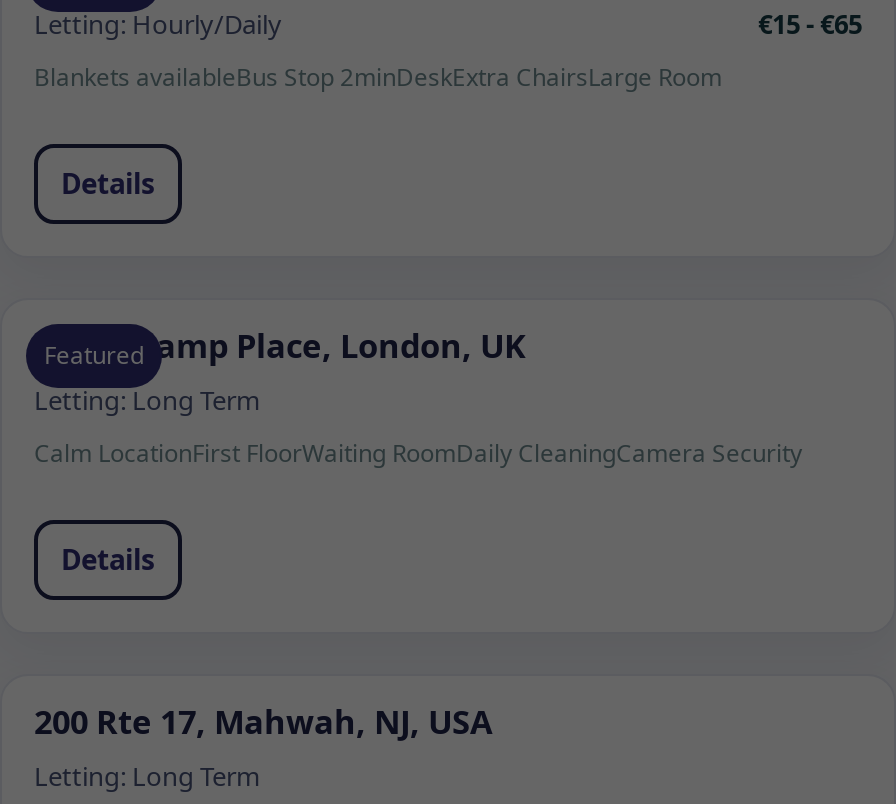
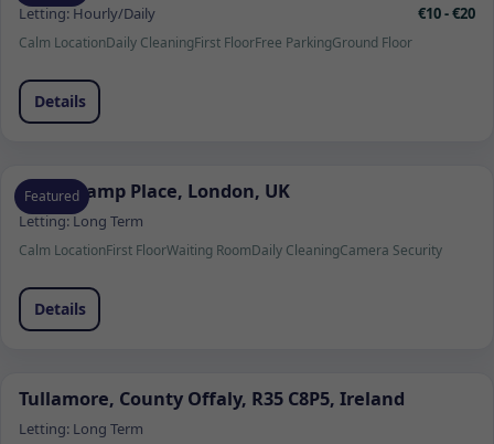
- €15 - €65
+ €10 - €20

- Blankets availableBus Stop 2minDeskExtra ChairsLarge Room
+ Calm LocationDaily CleaningFirst FloorFree ParkingGround Floor

- 200 Rte 17, Mahwah, NJ, USA
+ Tullamore, County Offaly, R35 C8P5, Ireland
